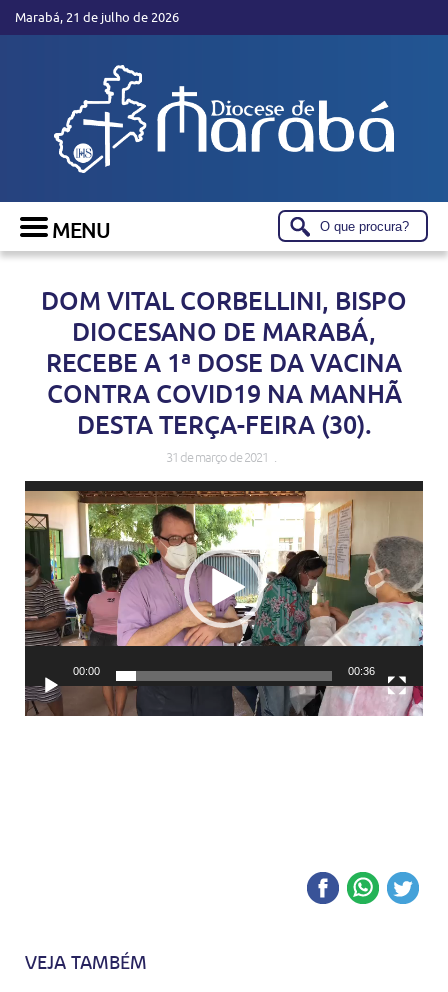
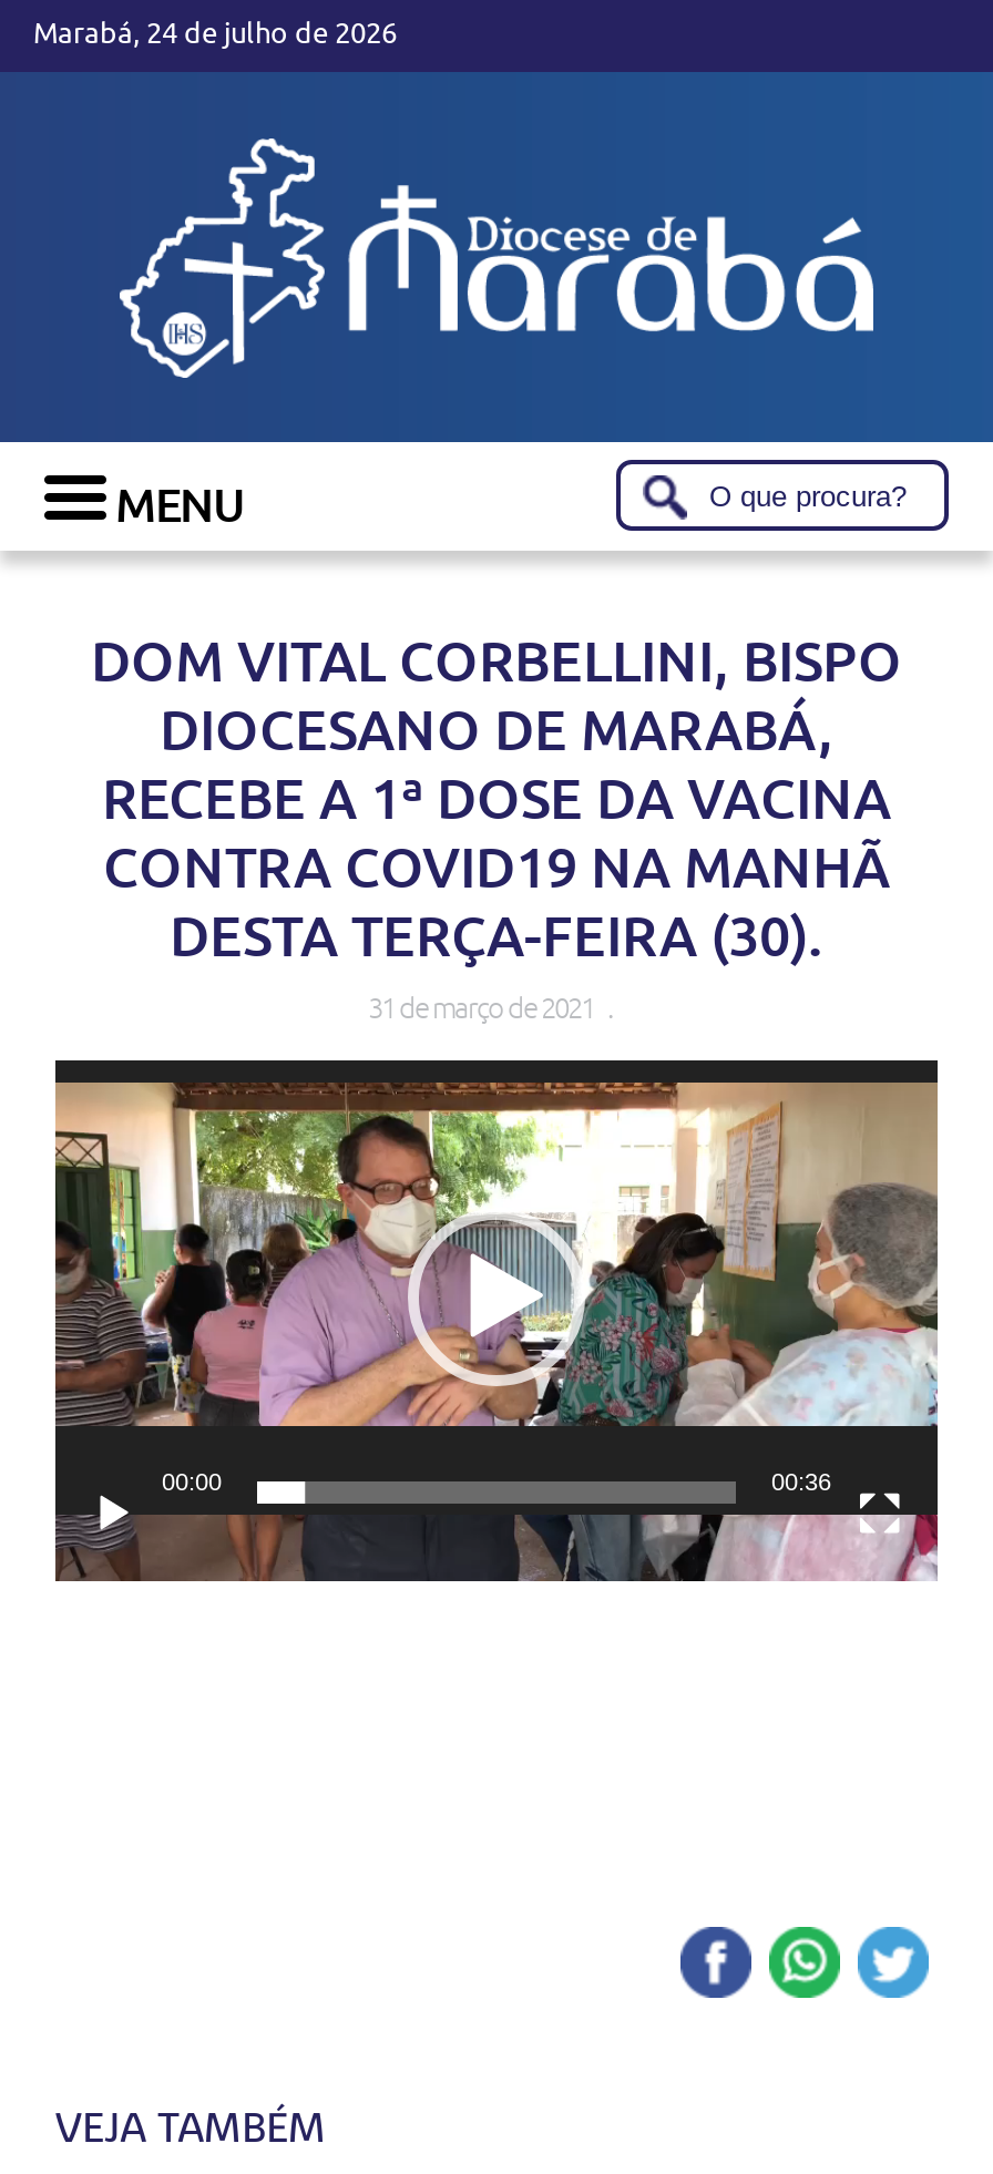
- Marabá, 21 de julho de 2026
+ Marabá, 24 de julho de 2026
